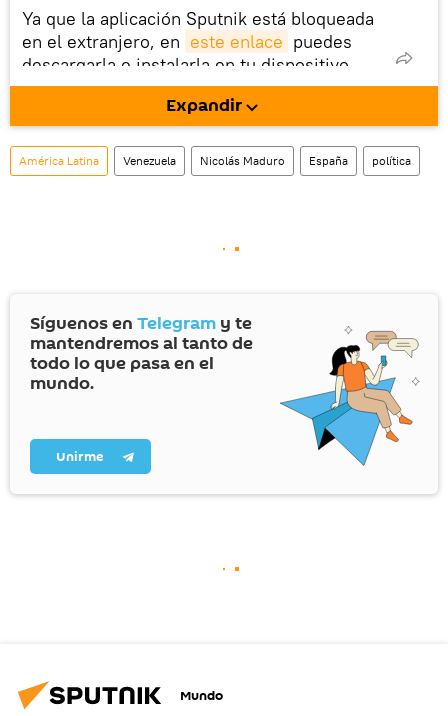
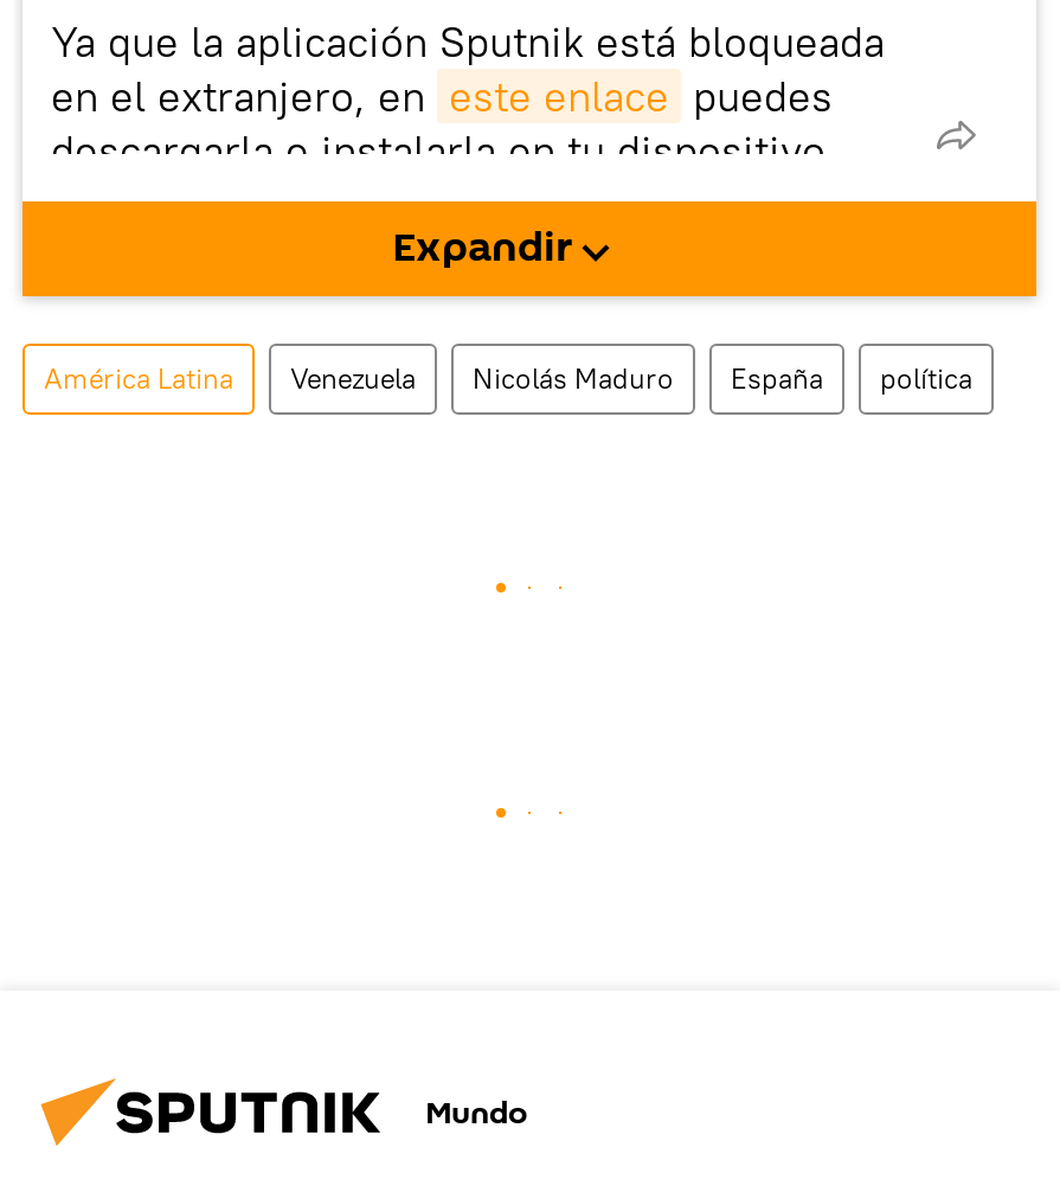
- [image]
- Síguenos en Telegram y te
- mantendremos al tanto de
- todo lo que pasa en el
- mundo.
- Unirme
